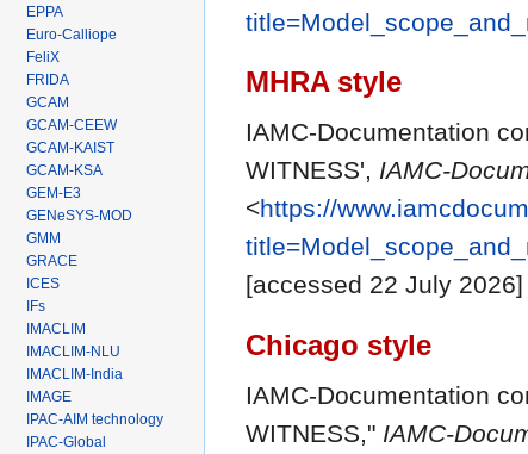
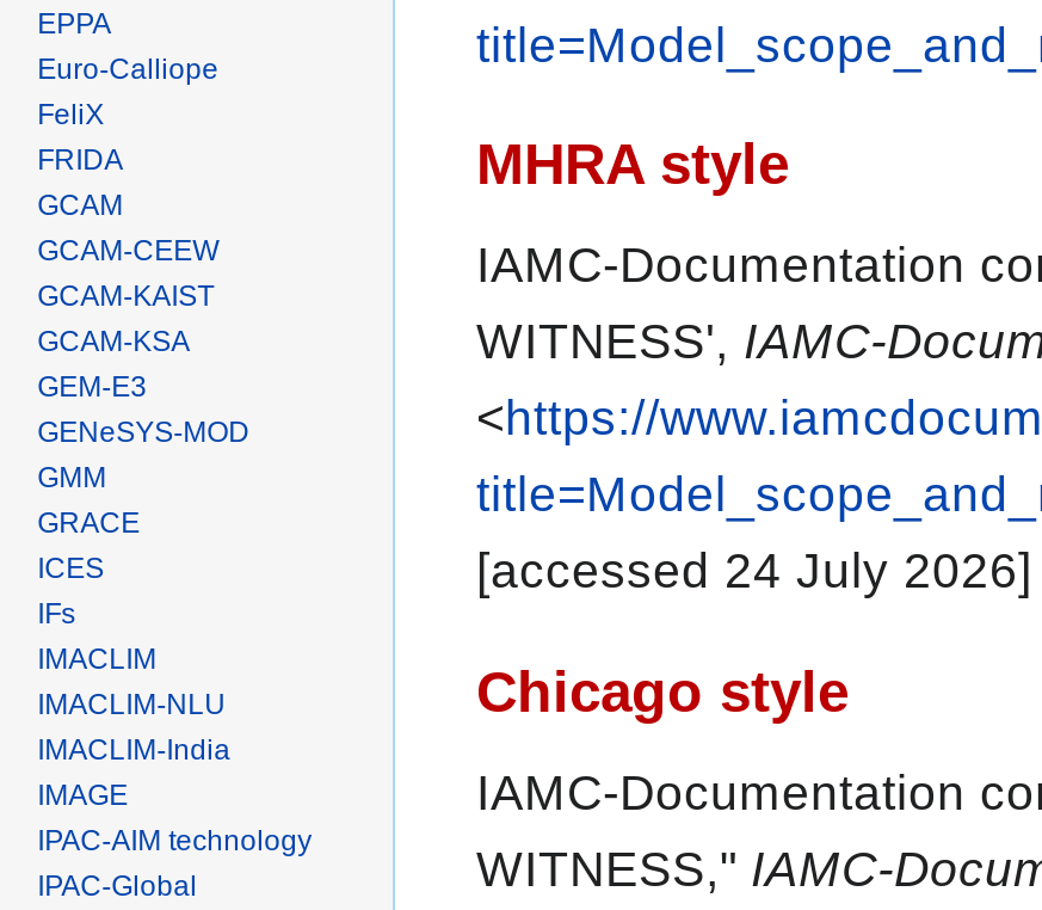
- [accessed 22 July 2026]
+ [accessed 24 July 2026]
